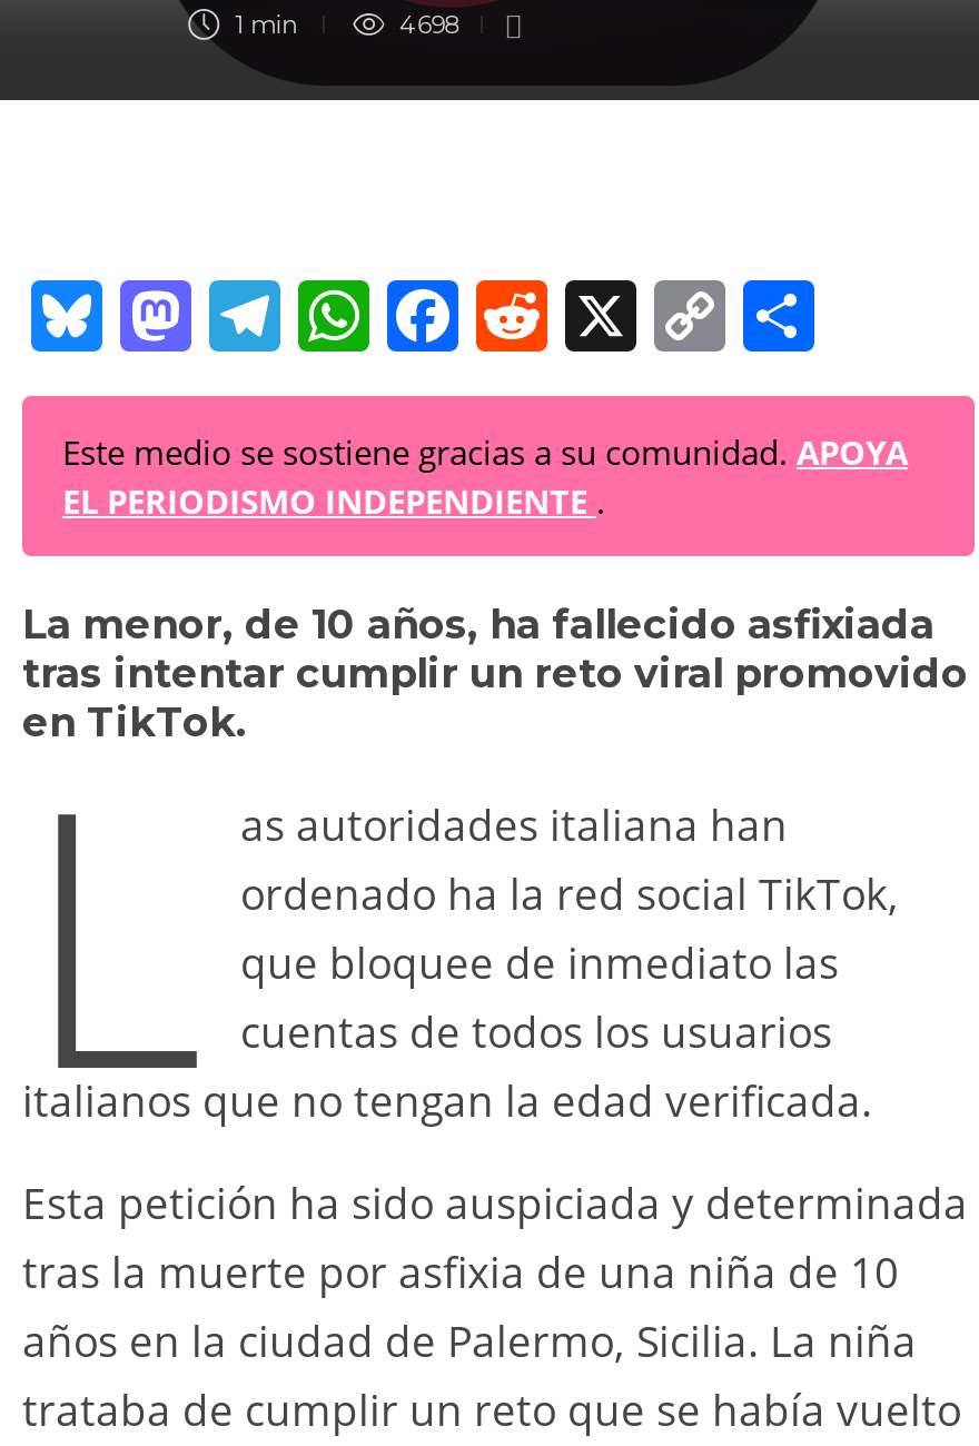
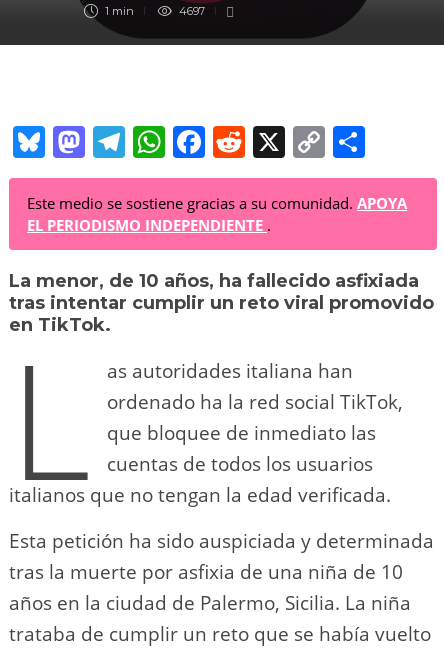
- 4698
+ 4697
